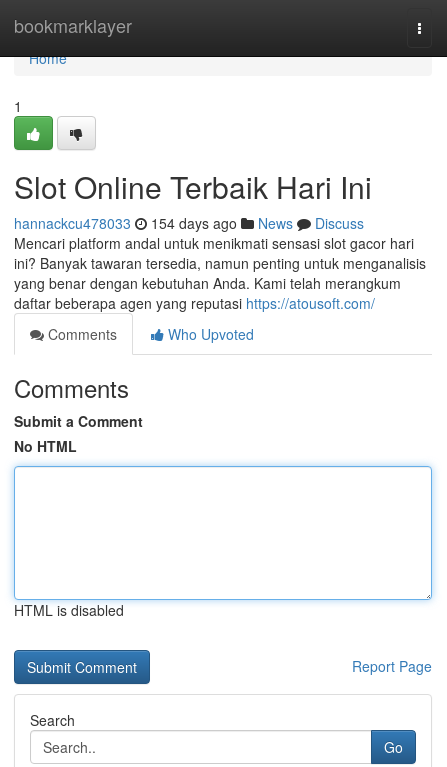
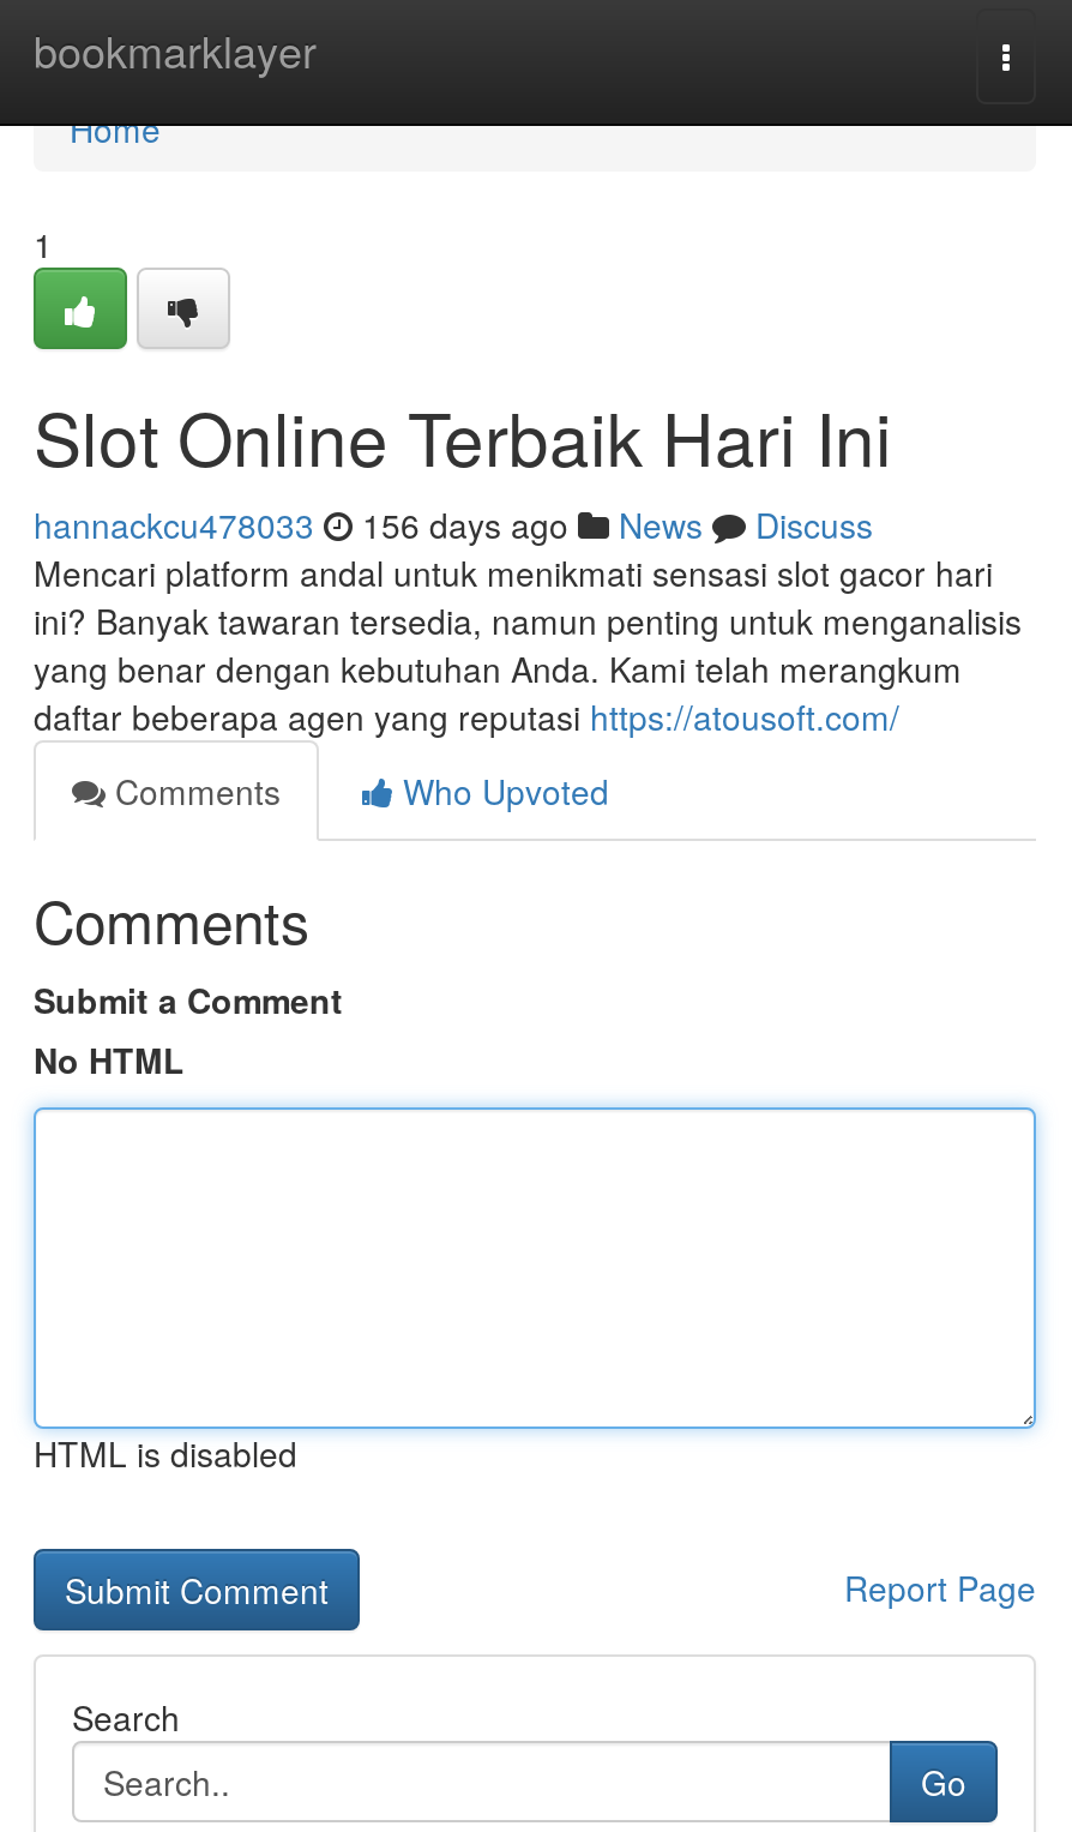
- hannackcu478033 154 days ago News Discuss
+ hannackcu478033 156 days ago News Discuss
